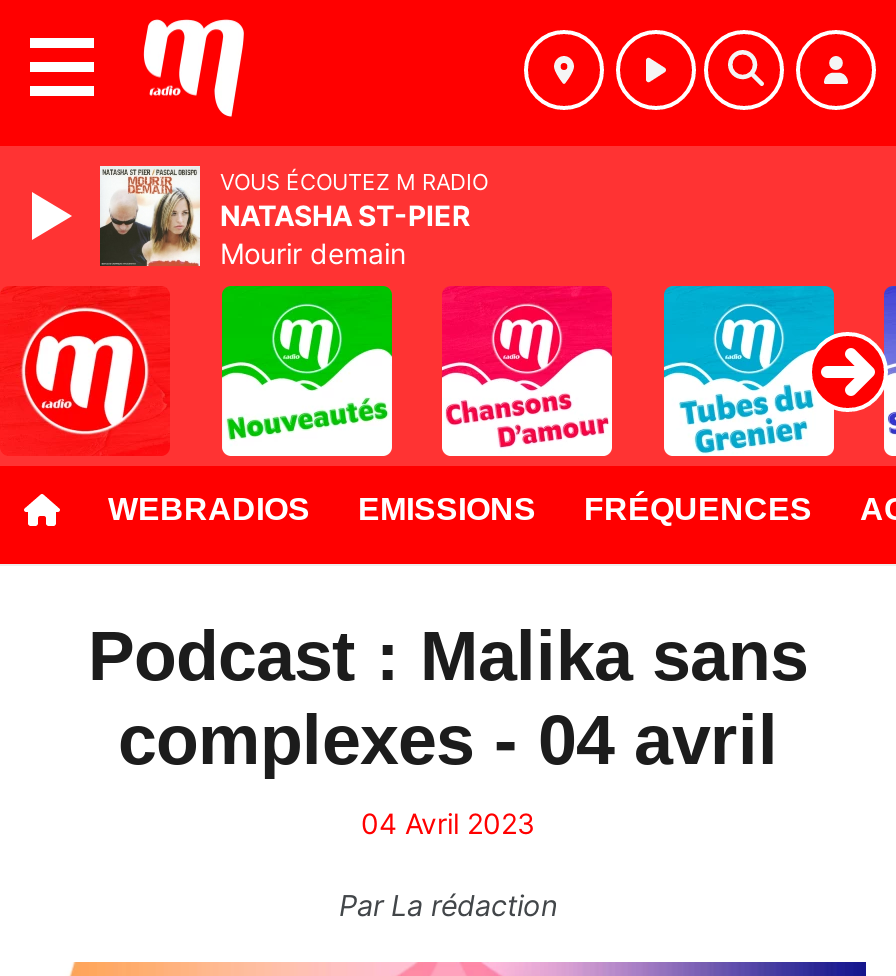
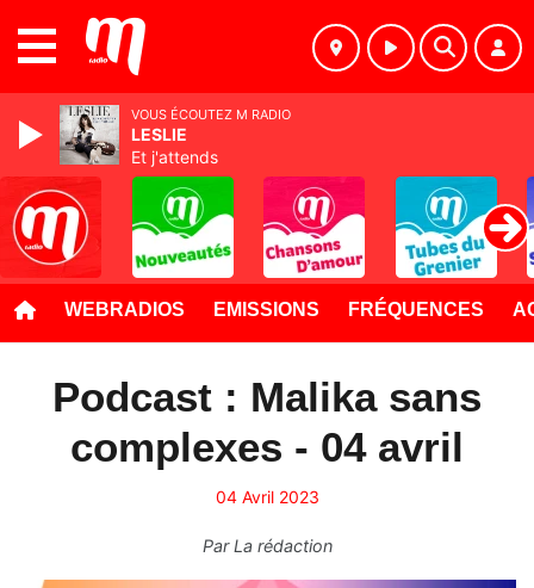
- [image]
- NATASHA ST-PIER
- Mourir demain
+ [image]
+ LESLIE
+ Et j'attends
